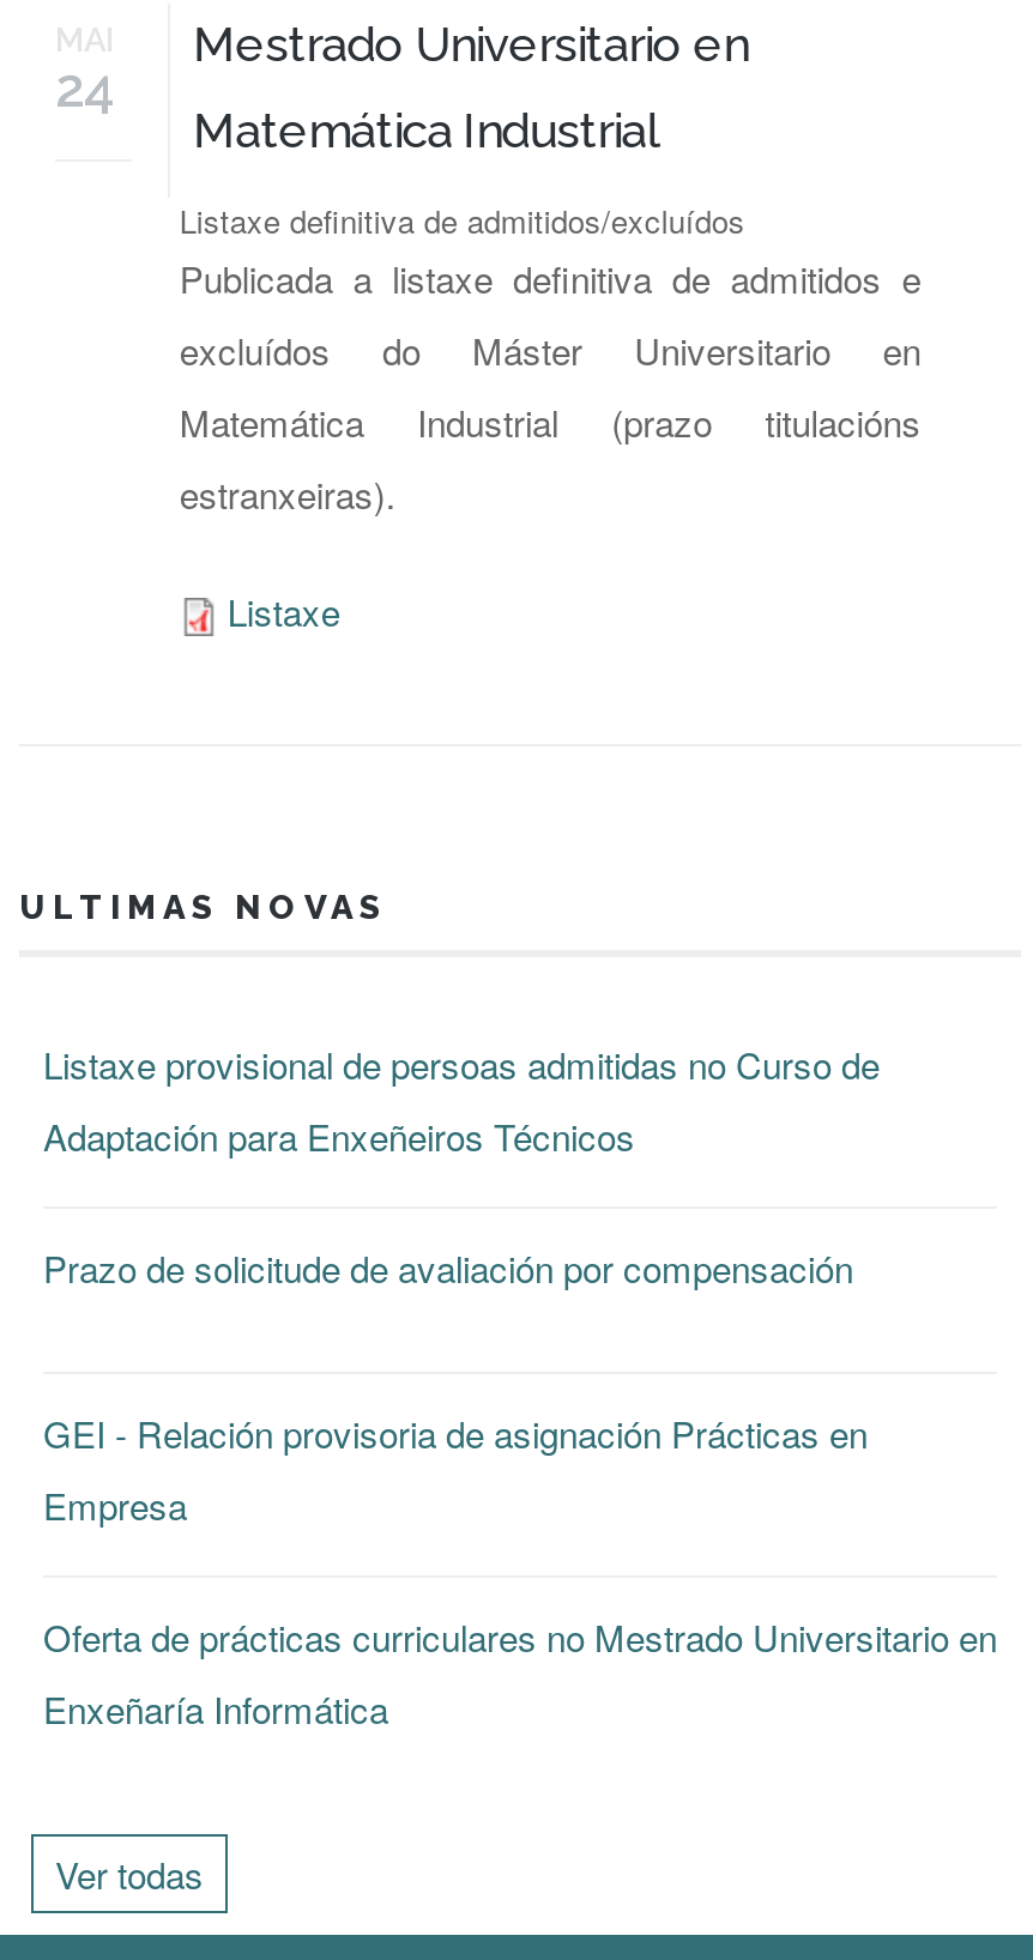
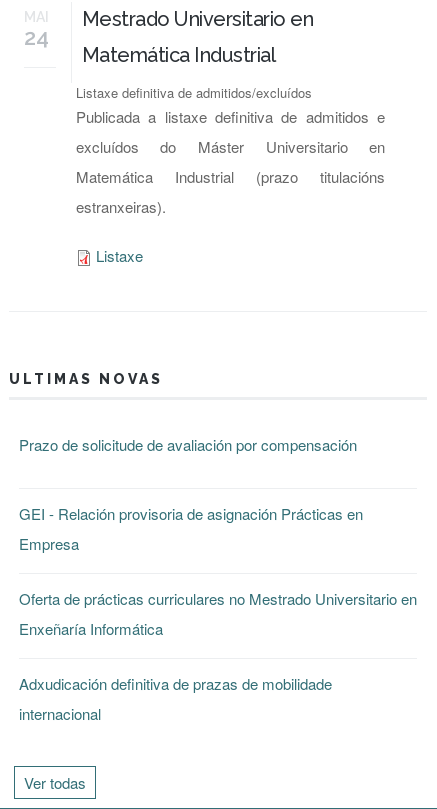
- Listaxe provisional de persoas admitidas no Curso de
- Adaptación para Enxeñeiros Técnicos

moved up: Prazo de solicitude de avaliación por compensación | GEI - Relación provisoria de asignación Prácticas en | Empresa | Oferta de prácticas curriculares no Mestrado Universitario en | Enxeñaría Informática

+ Adxudicación definitiva de prazas de mobilidade
+ internacional
